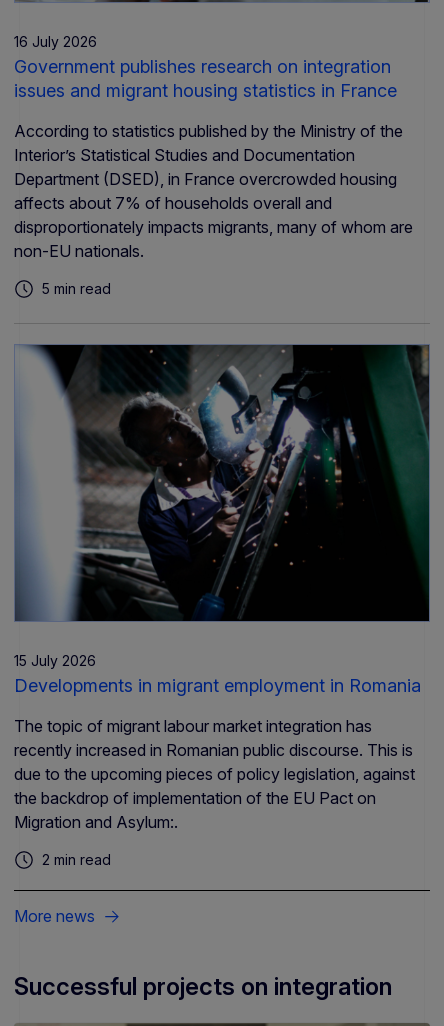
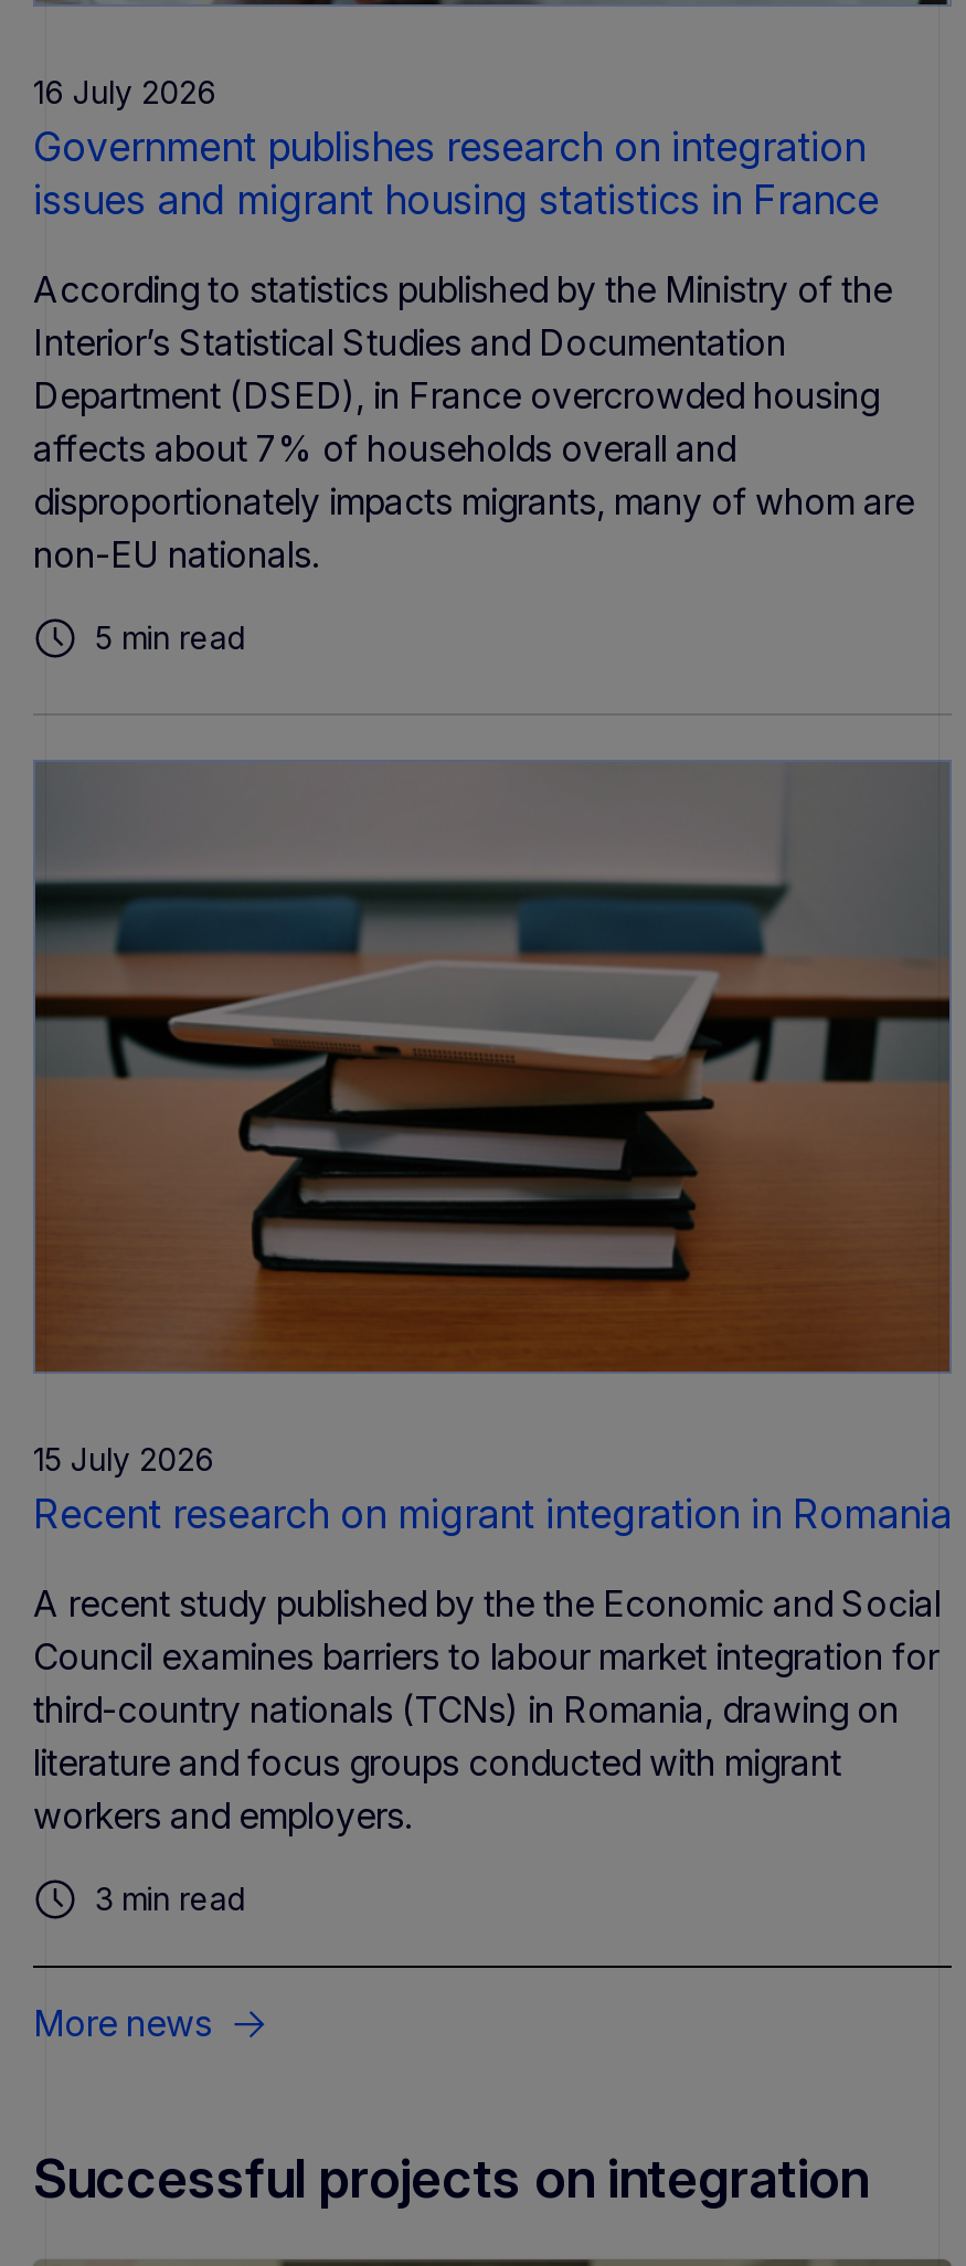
- [image]
+ [image]

- Developments in migrant employment in Romania
+ Recent research on migrant integration in Romania

- The topic of migrant labour market integration has
- recently increased in Romanian public discourse. This is
- due to the upcoming pieces of policy legislation, against
- the backdrop of implementation of the EU Pact on
- Migration and Asylum:.
+ A recent study published by the the Economic and Social
+ Council examines barriers to labour market integration for
+ third-country nationals (TCNs) in Romania, drawing on
+ literature and focus groups conducted with migrant
+ workers and employers.

- 2 min read
+ 3 min read
